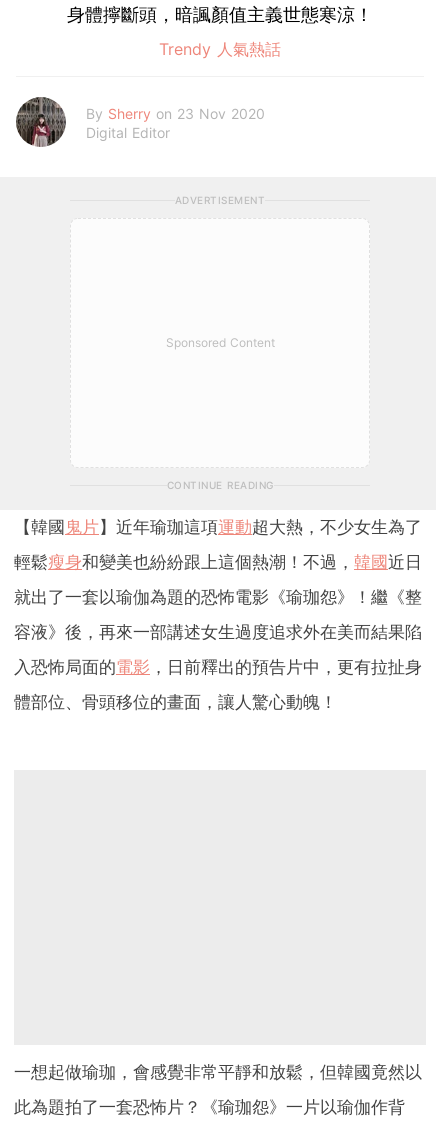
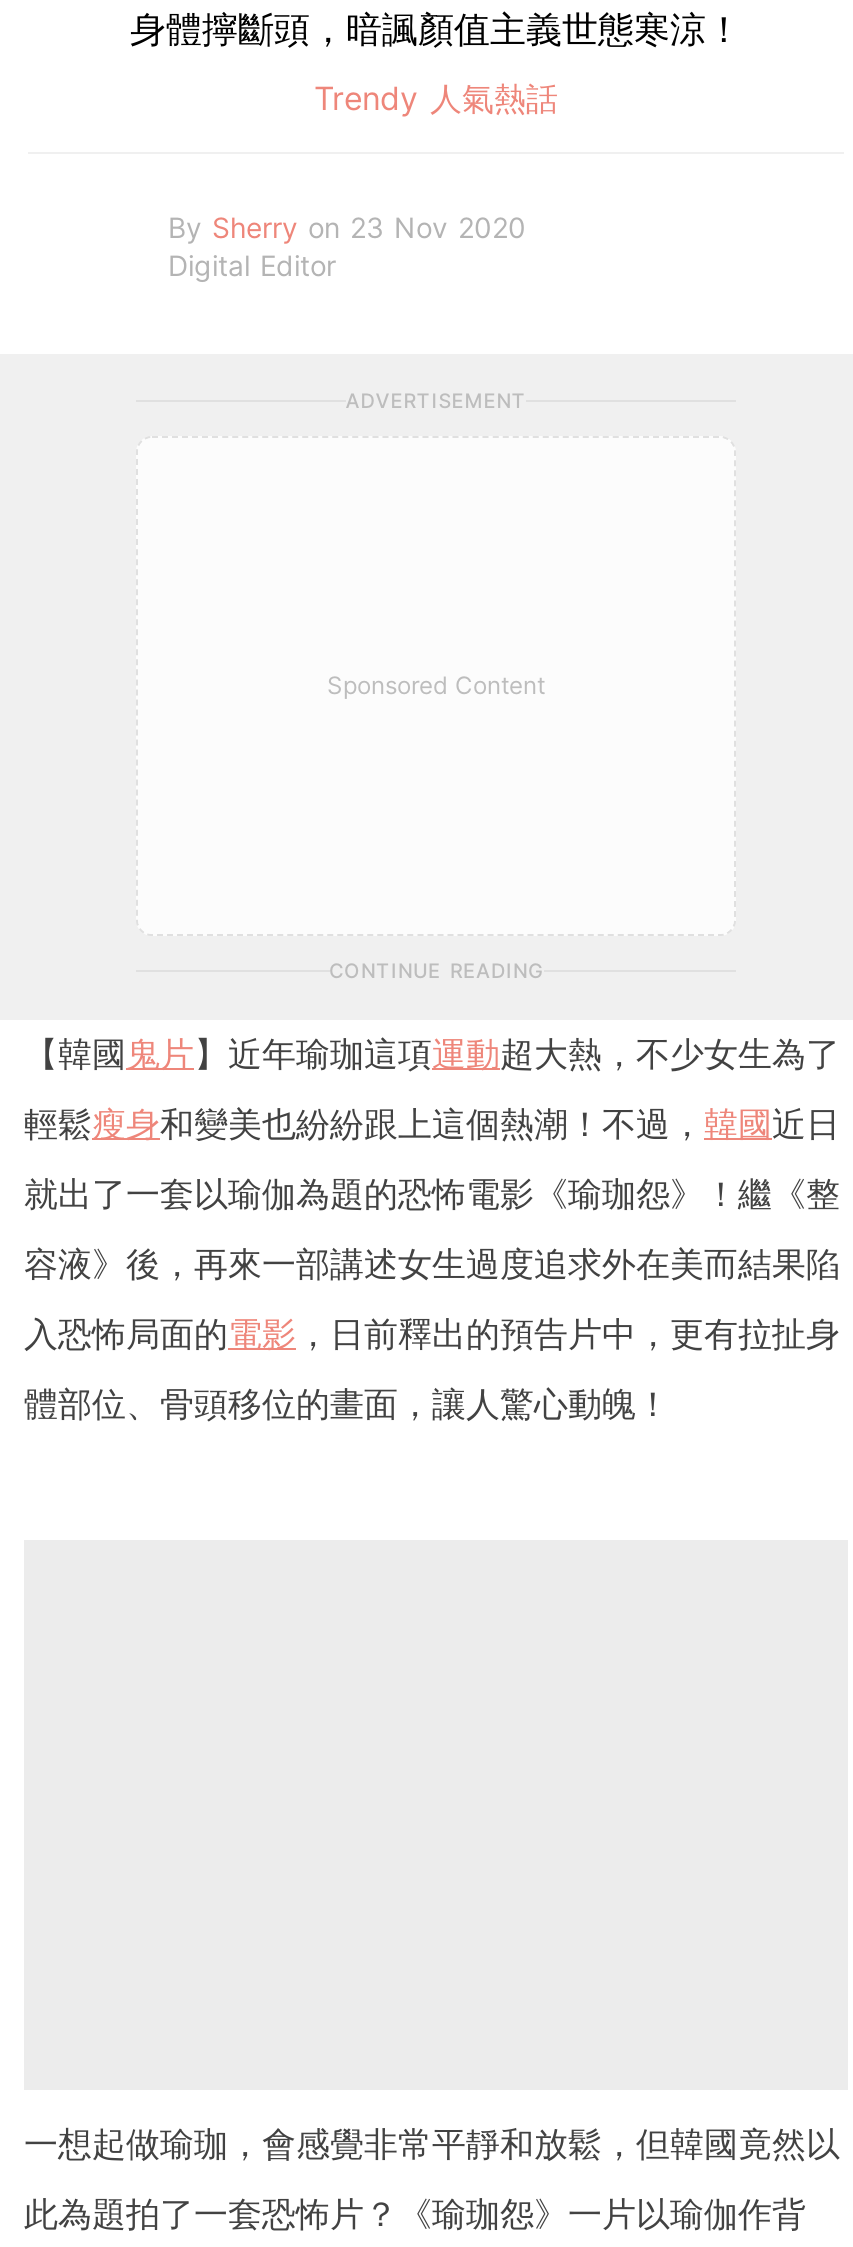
- [image]
